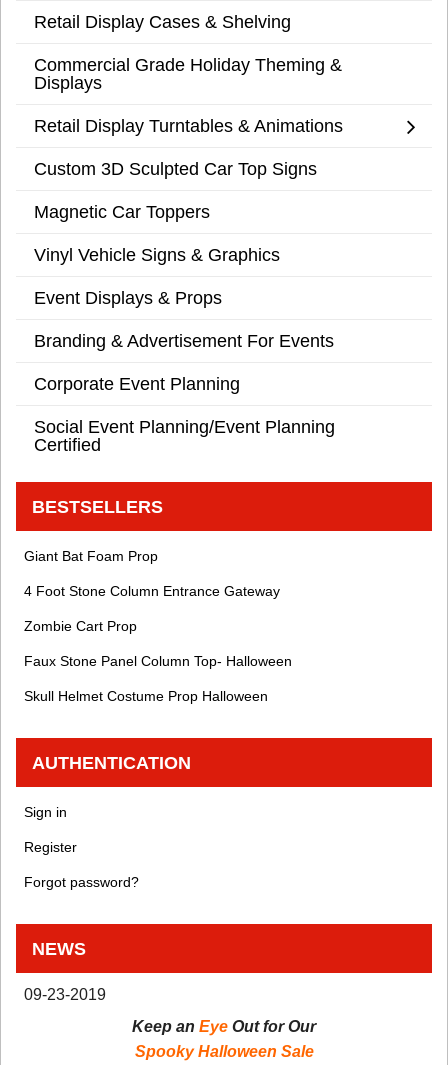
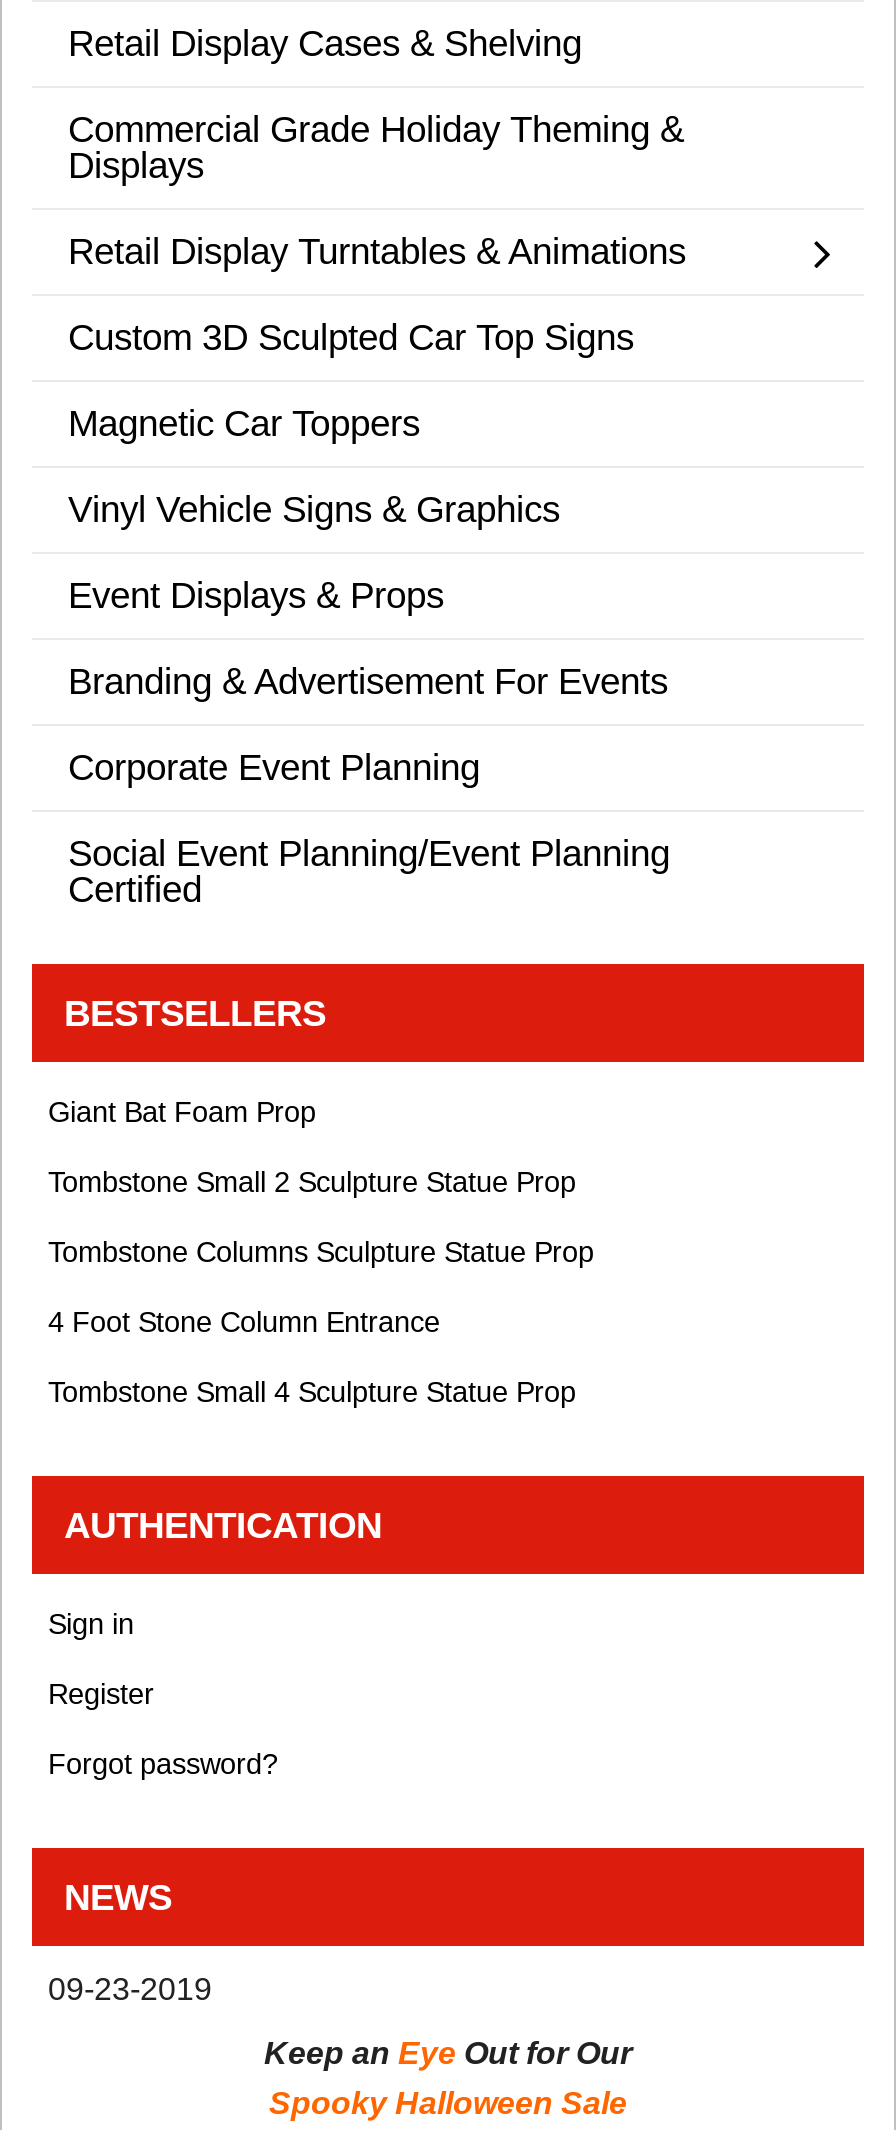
- 4 Foot Stone Column Entrance Gateway
+ Tombstone Small 2 Sculpture Statue Prop

- Zombie Cart Prop
+ Tombstone Columns Sculpture Statue Prop

- Faux Stone Panel Column Top- Halloween
+ 4 Foot Stone Column Entrance

- Skull Helmet Costume Prop Halloween
+ Tombstone Small 4 Sculpture Statue Prop
